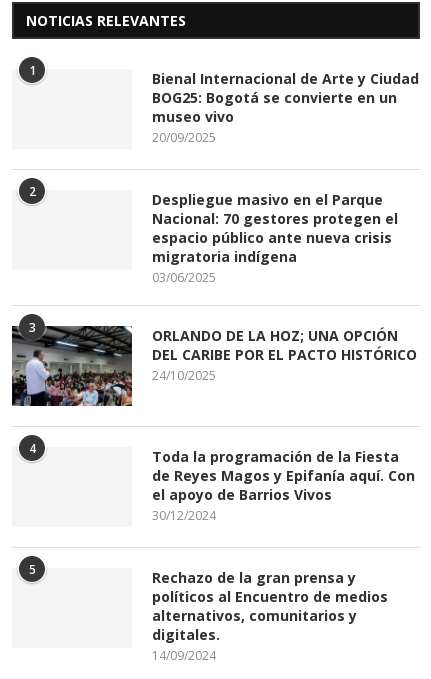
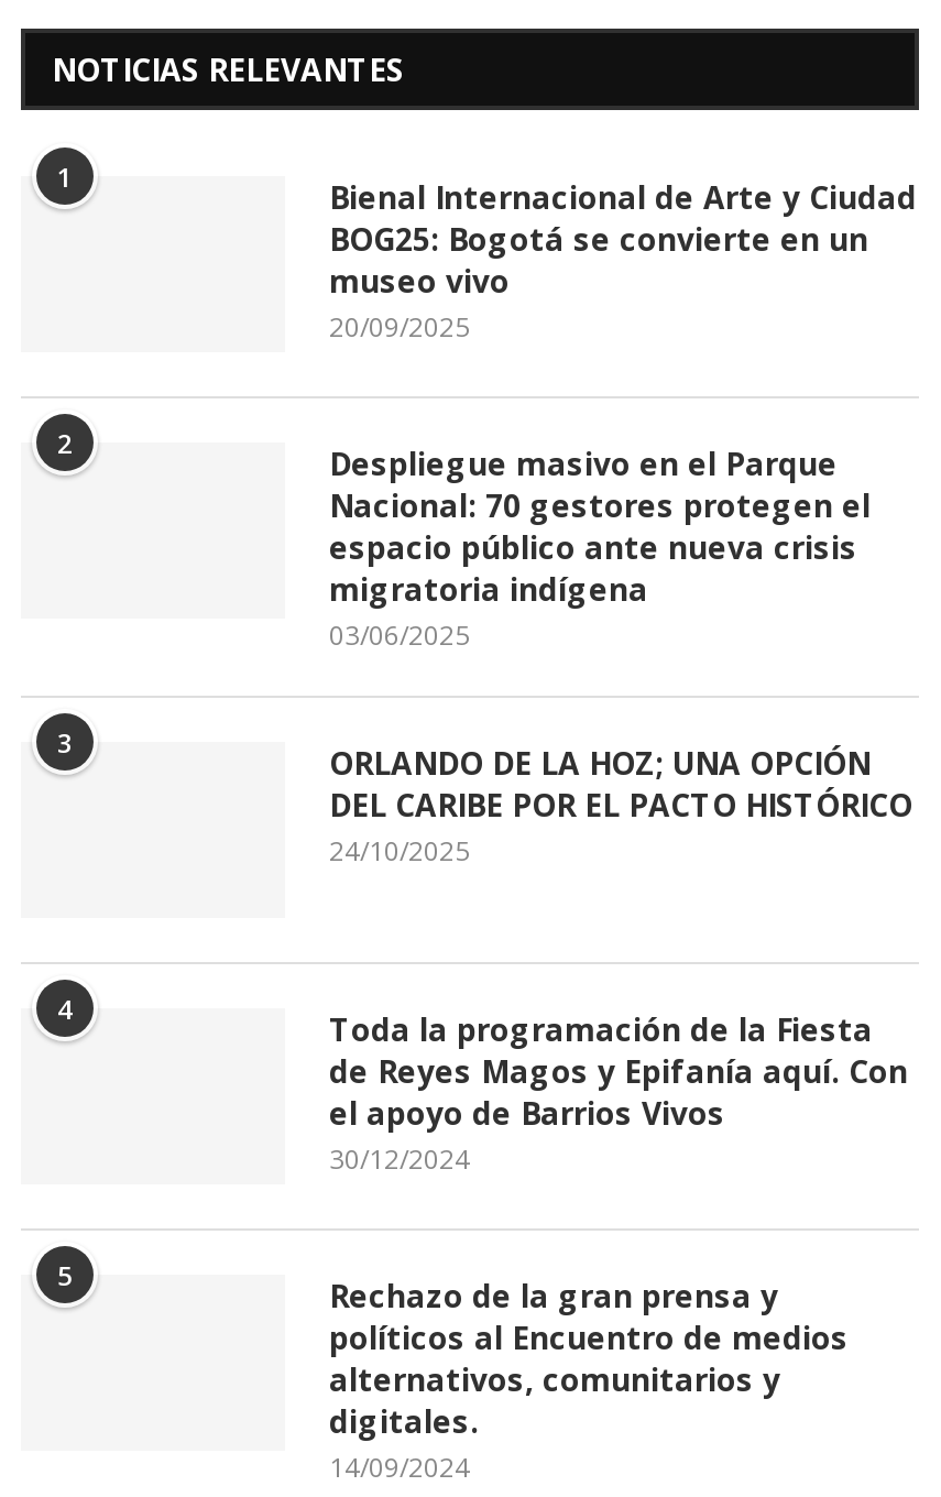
- [image]
